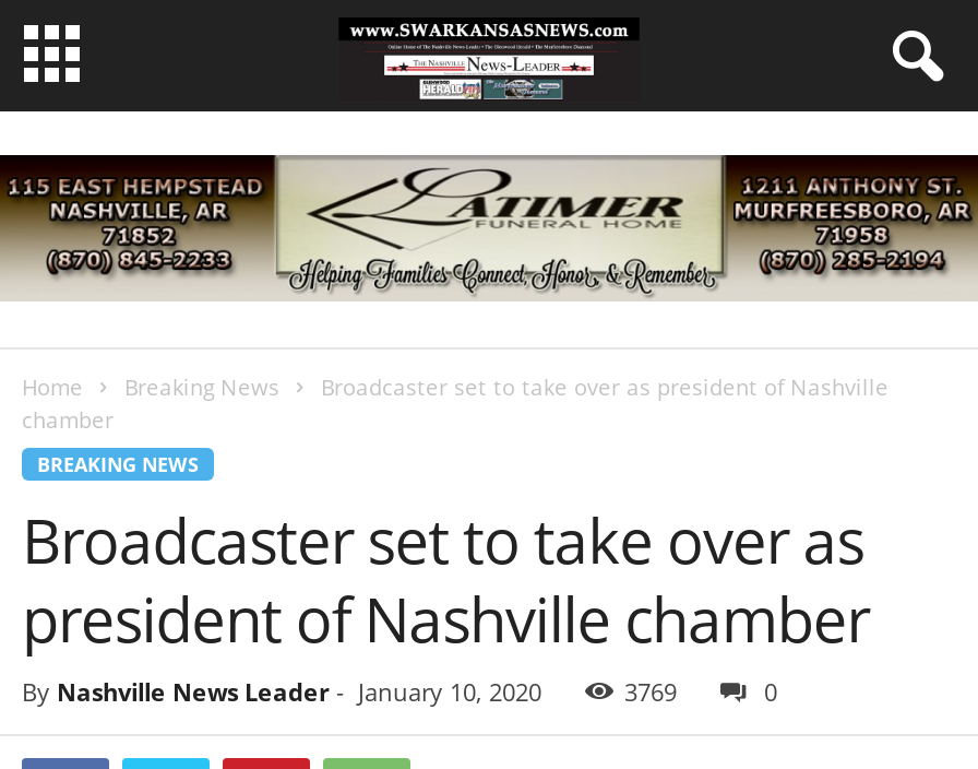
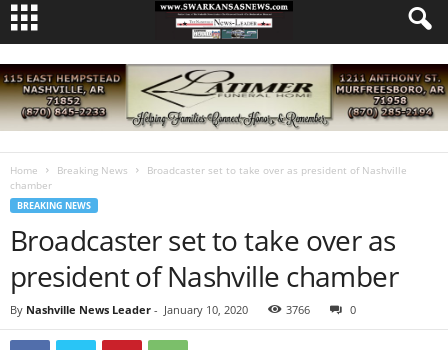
- 3769
+ 3766
